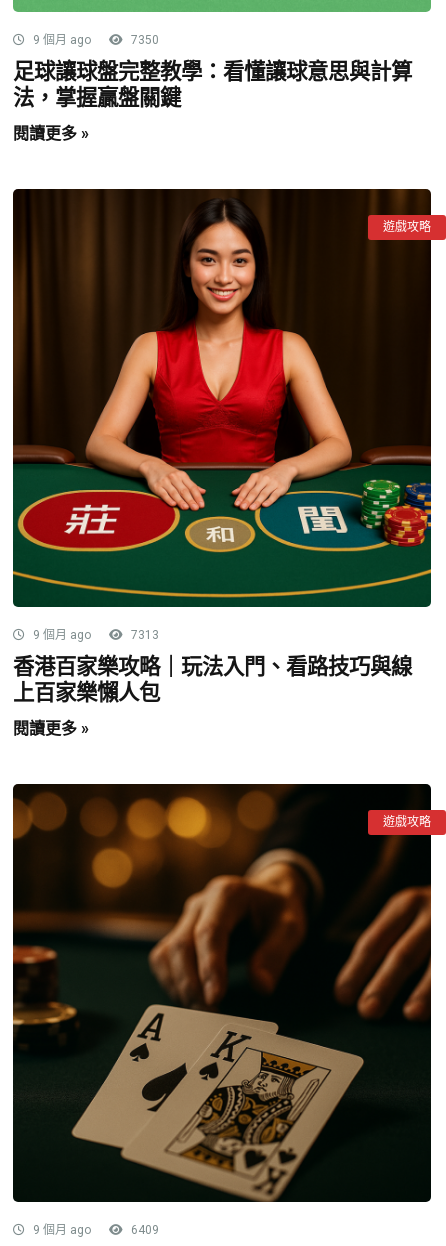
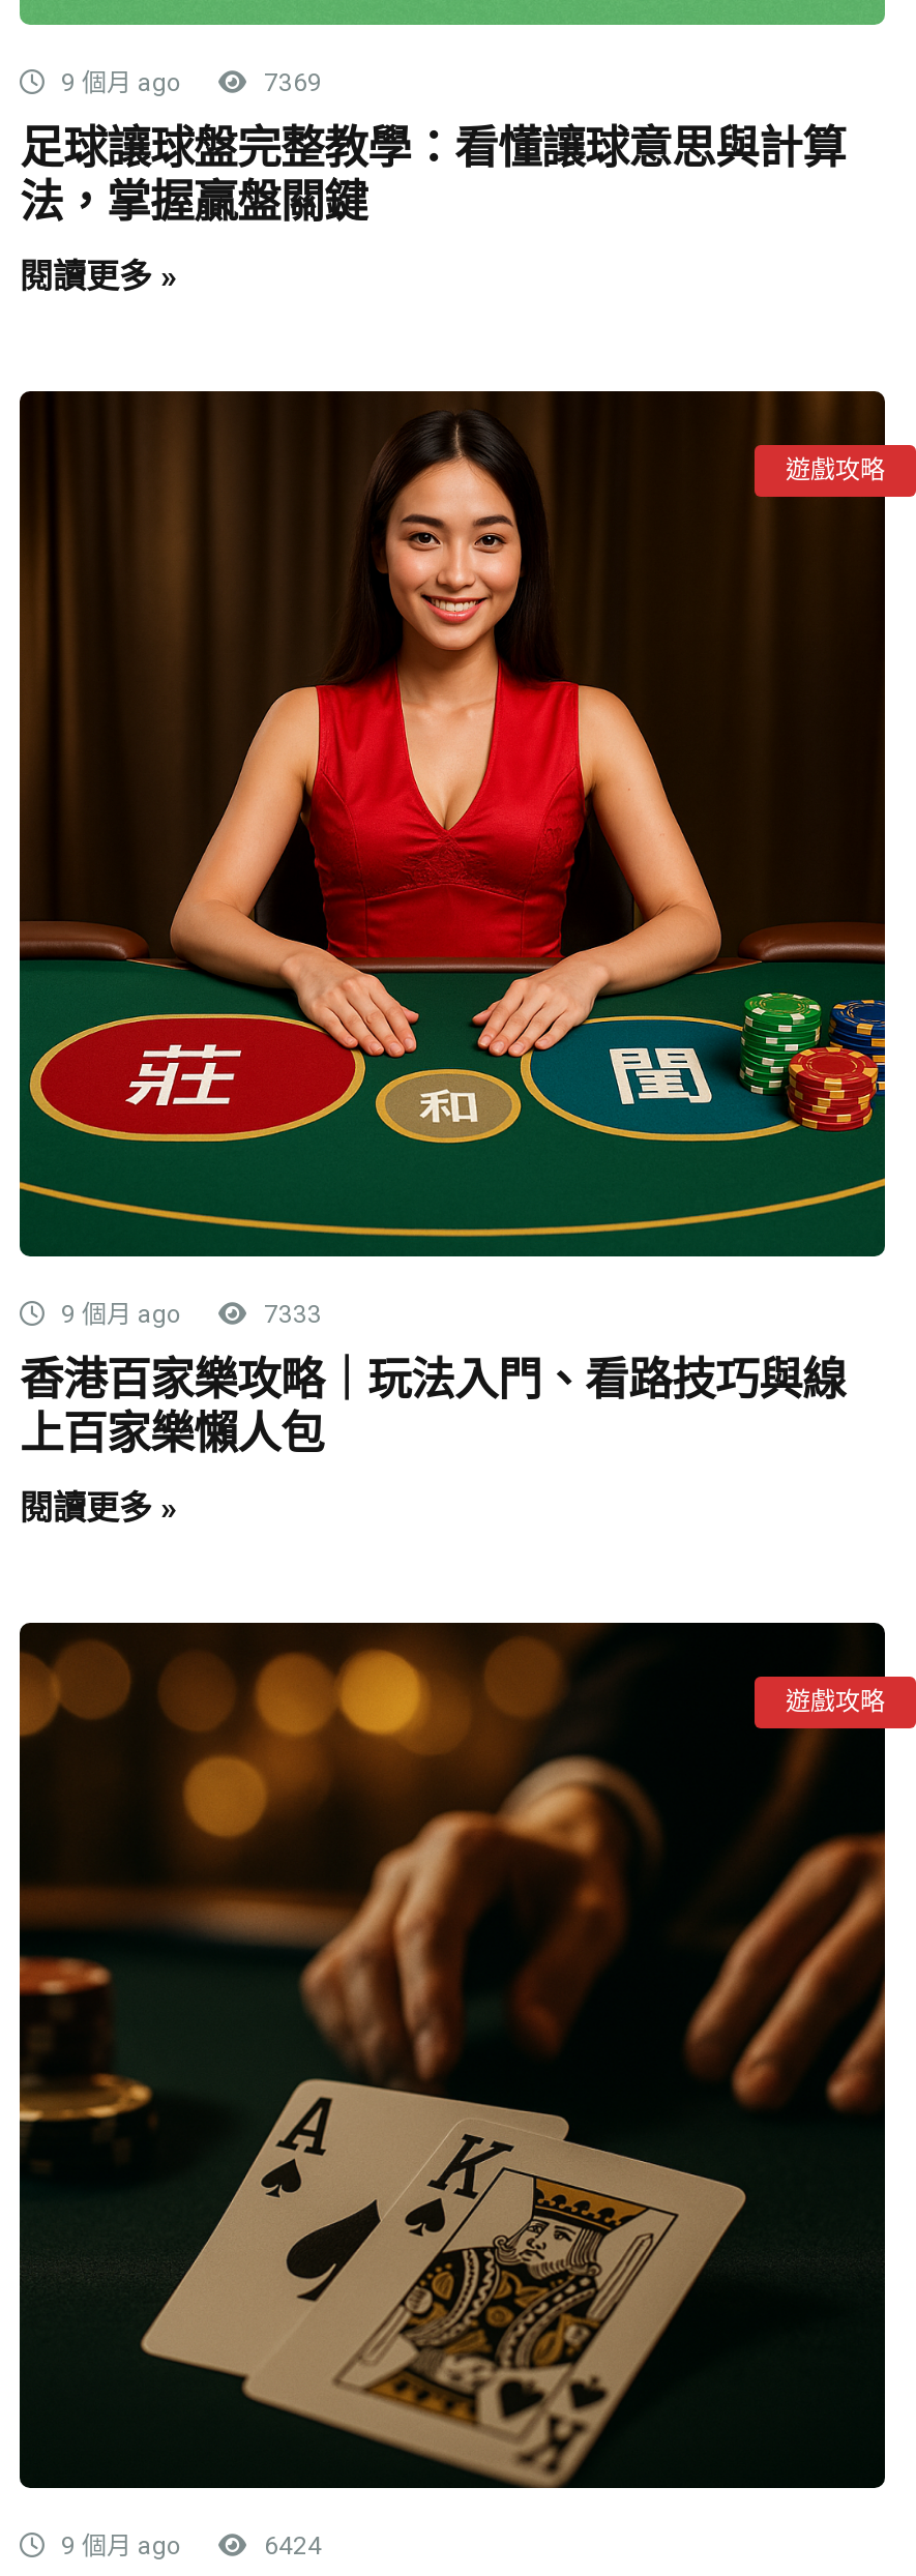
- 7350
+ 7369

- 7313
+ 7333

- 6409
+ 6424
